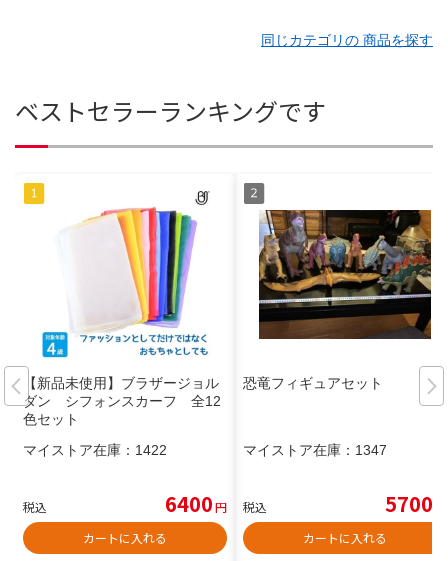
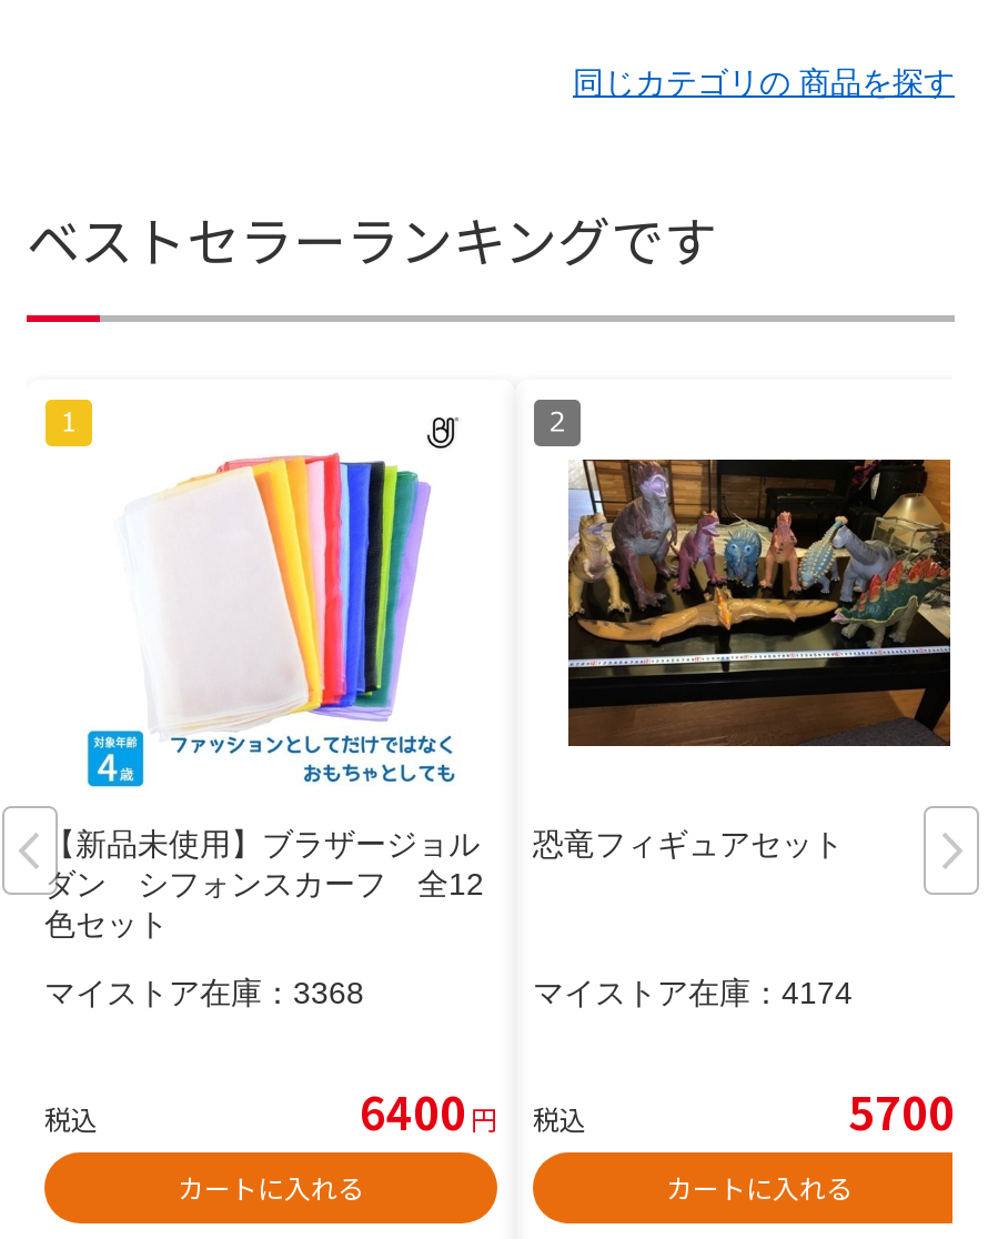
- マイストア在庫：1422
+ マイストア在庫：3368

- マイストア在庫：1347
+ マイストア在庫：4174
